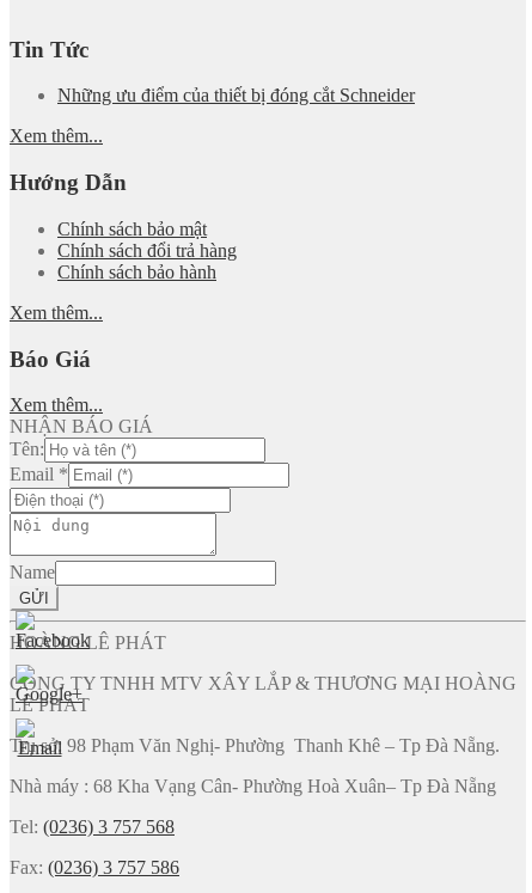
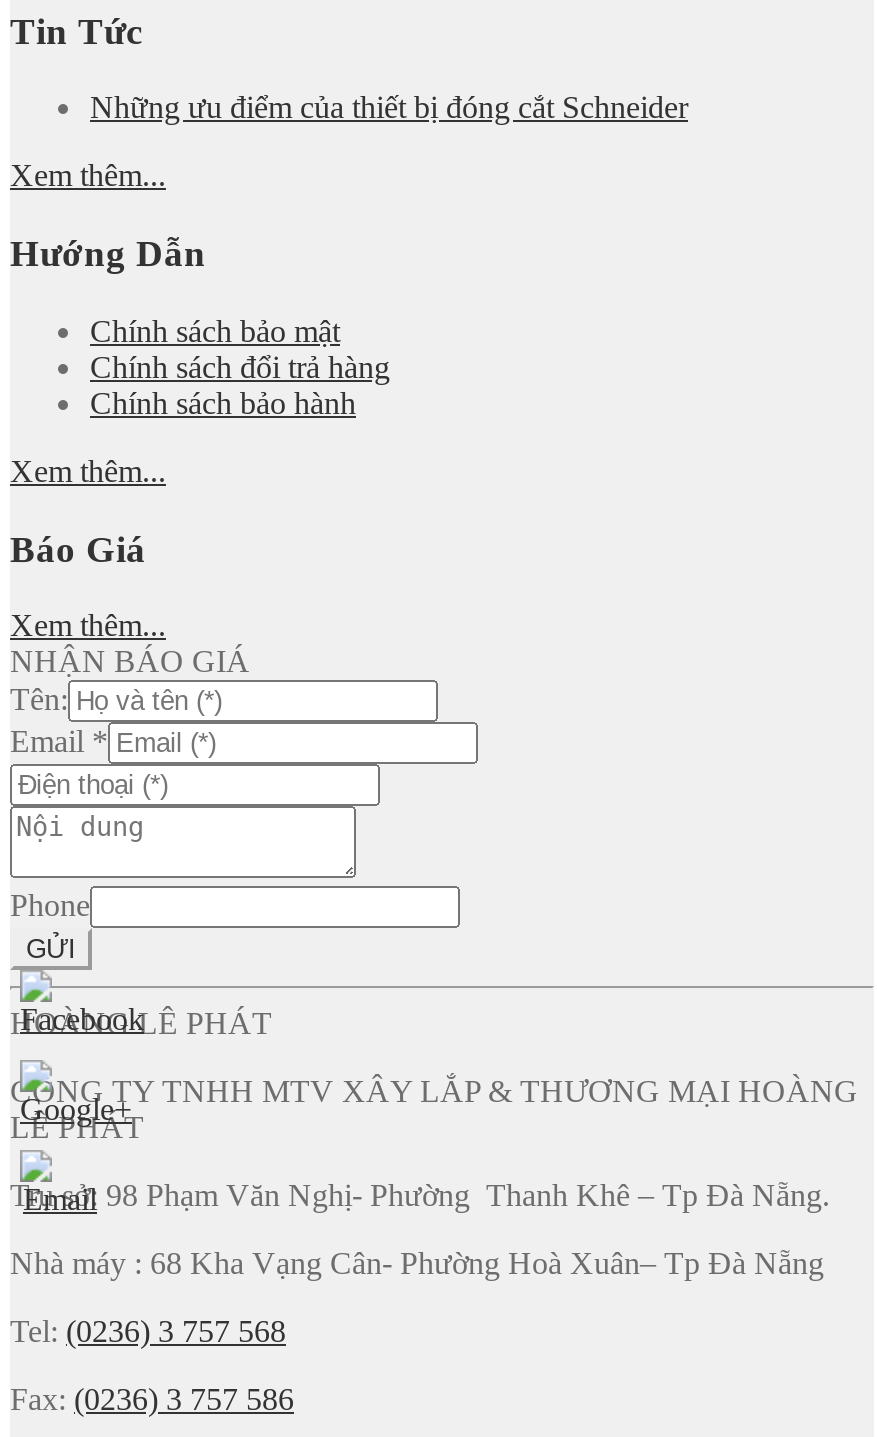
- Name
+ Phone
